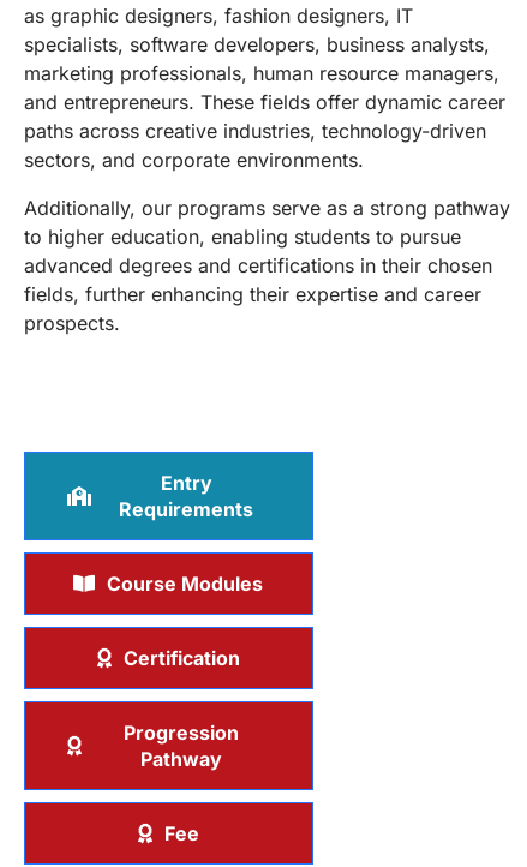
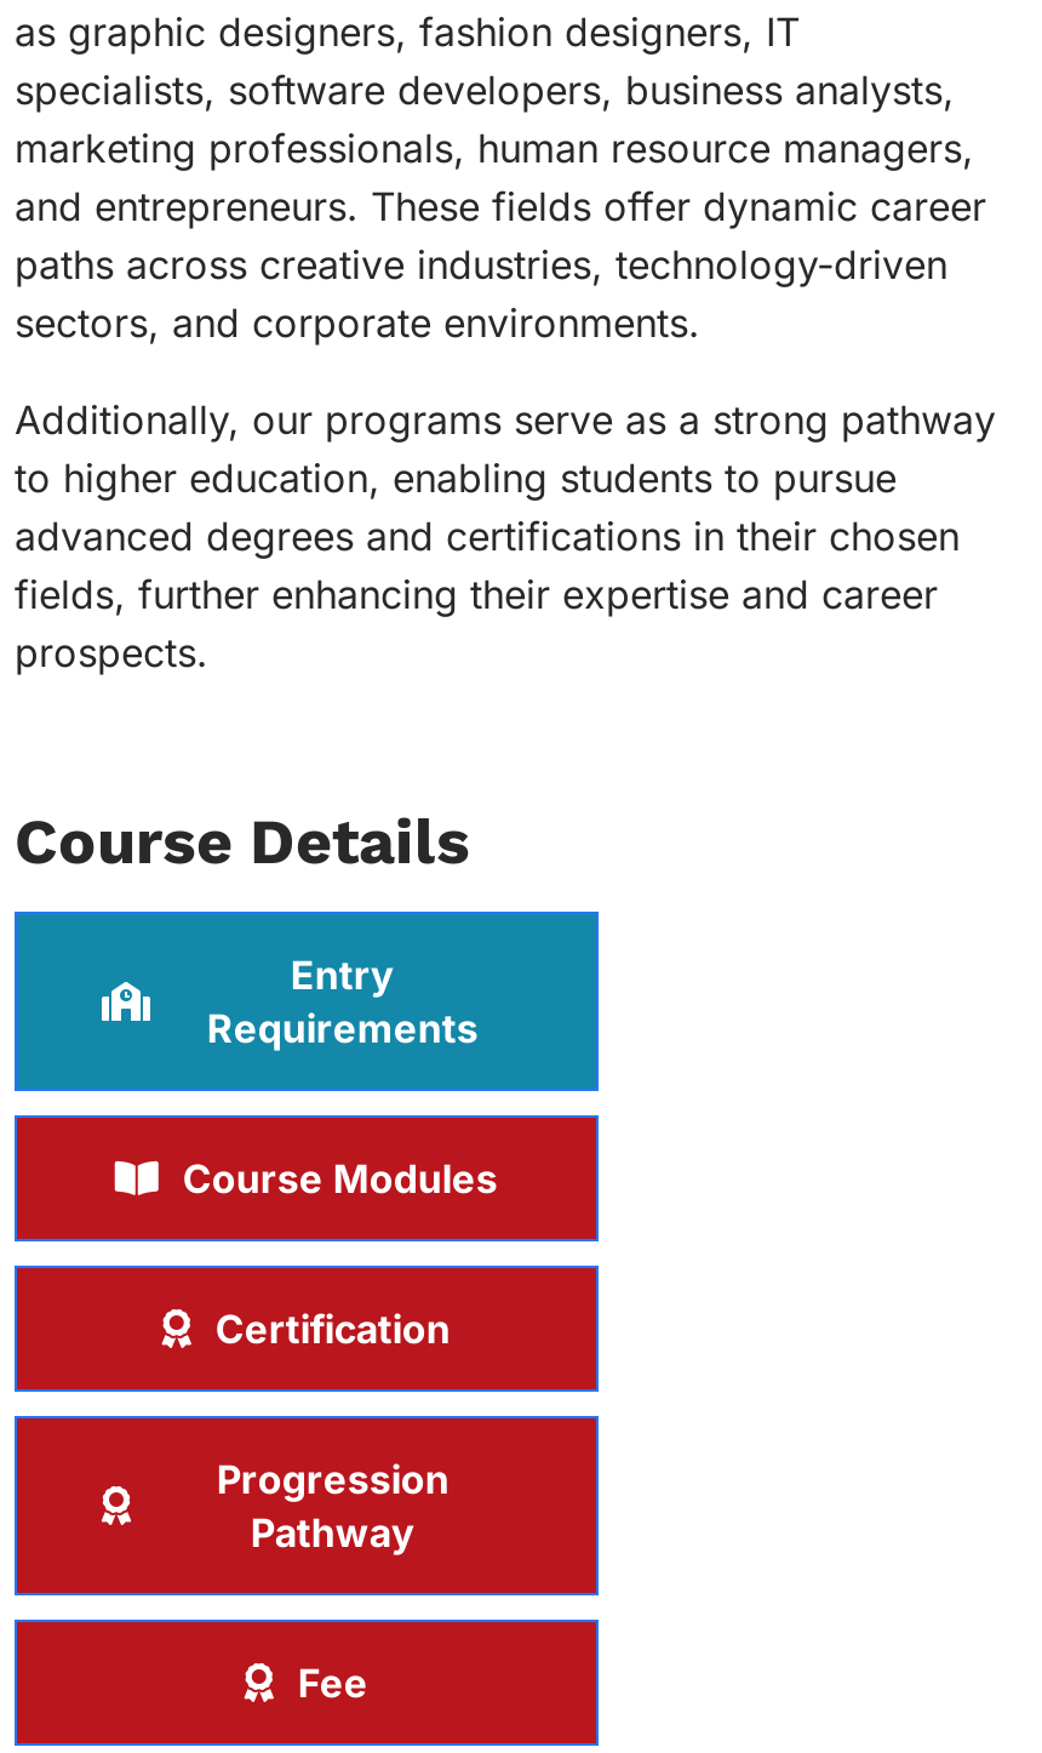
+ Course Details
